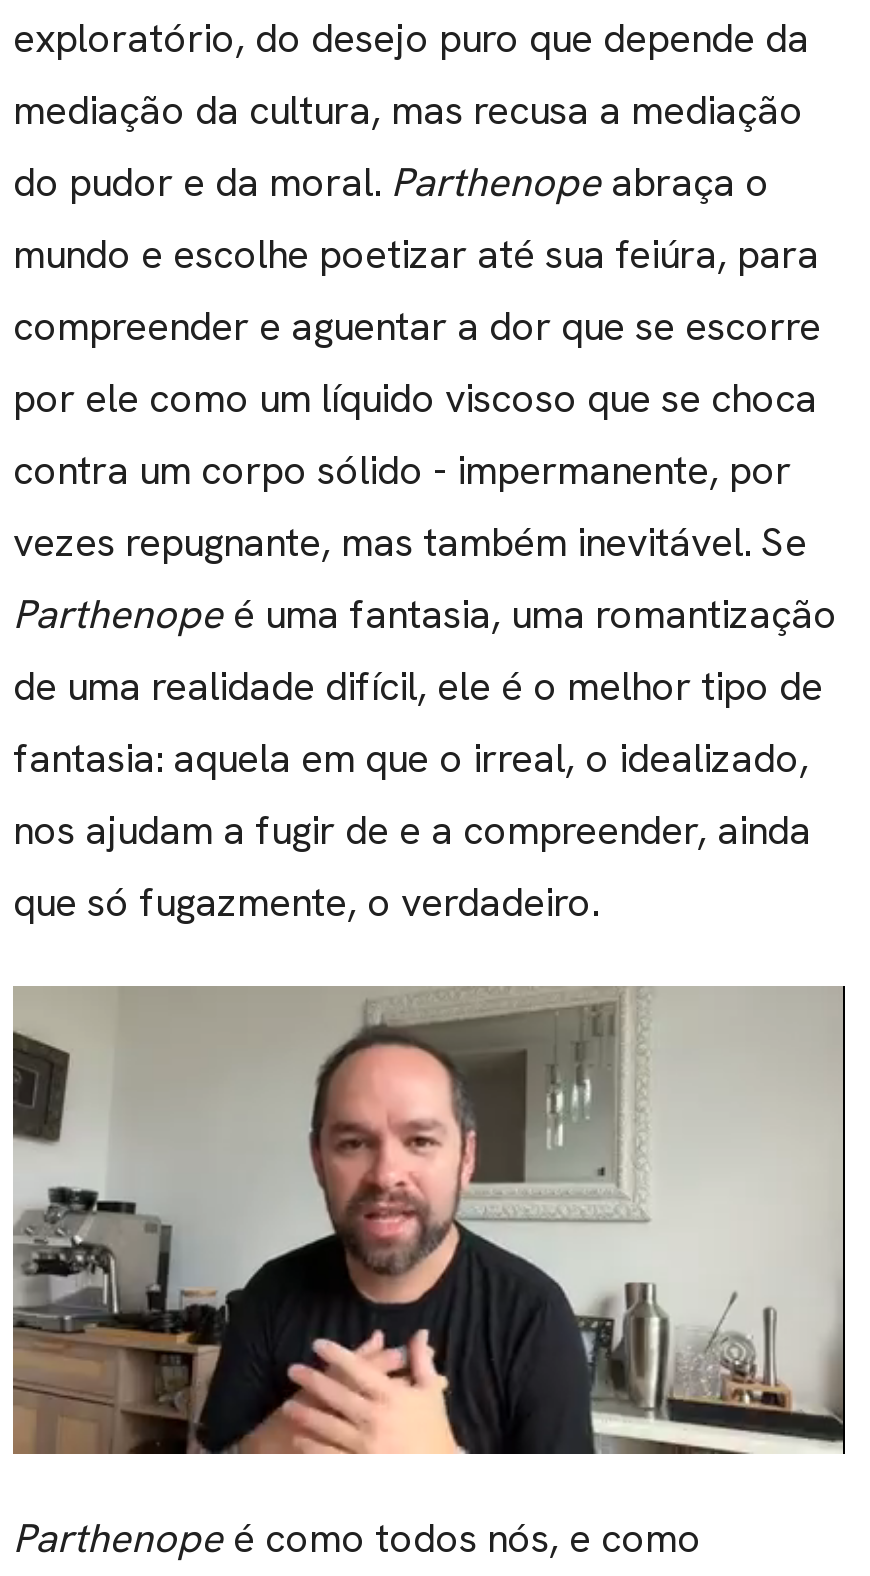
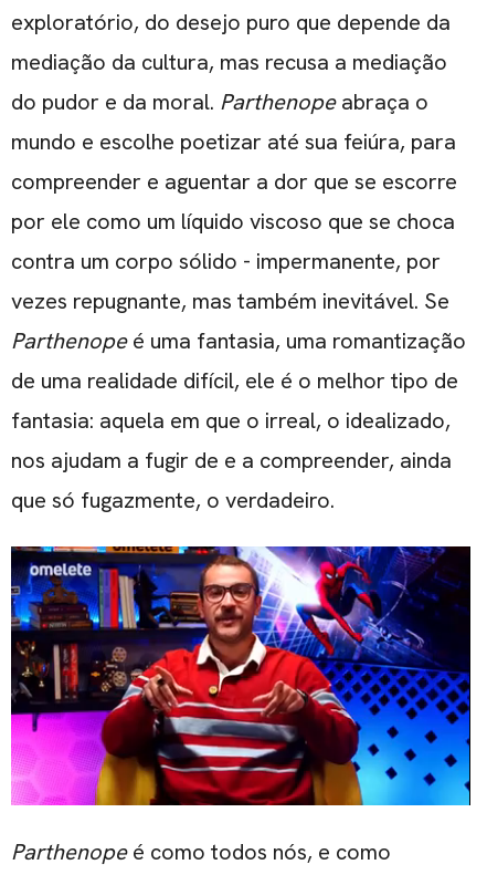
- [image]
+ [image]
